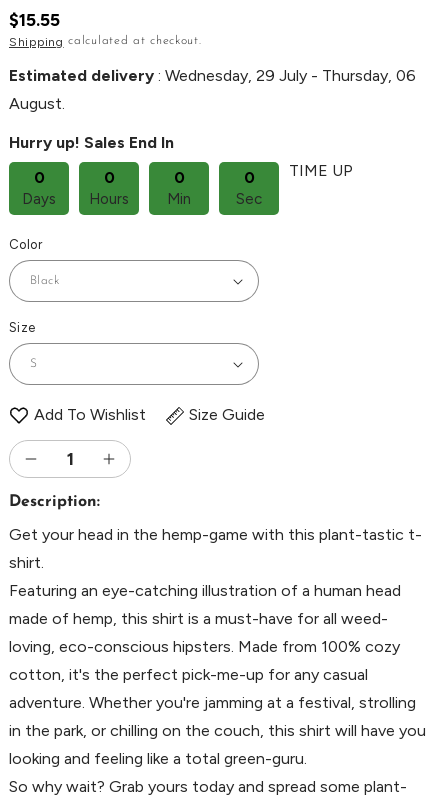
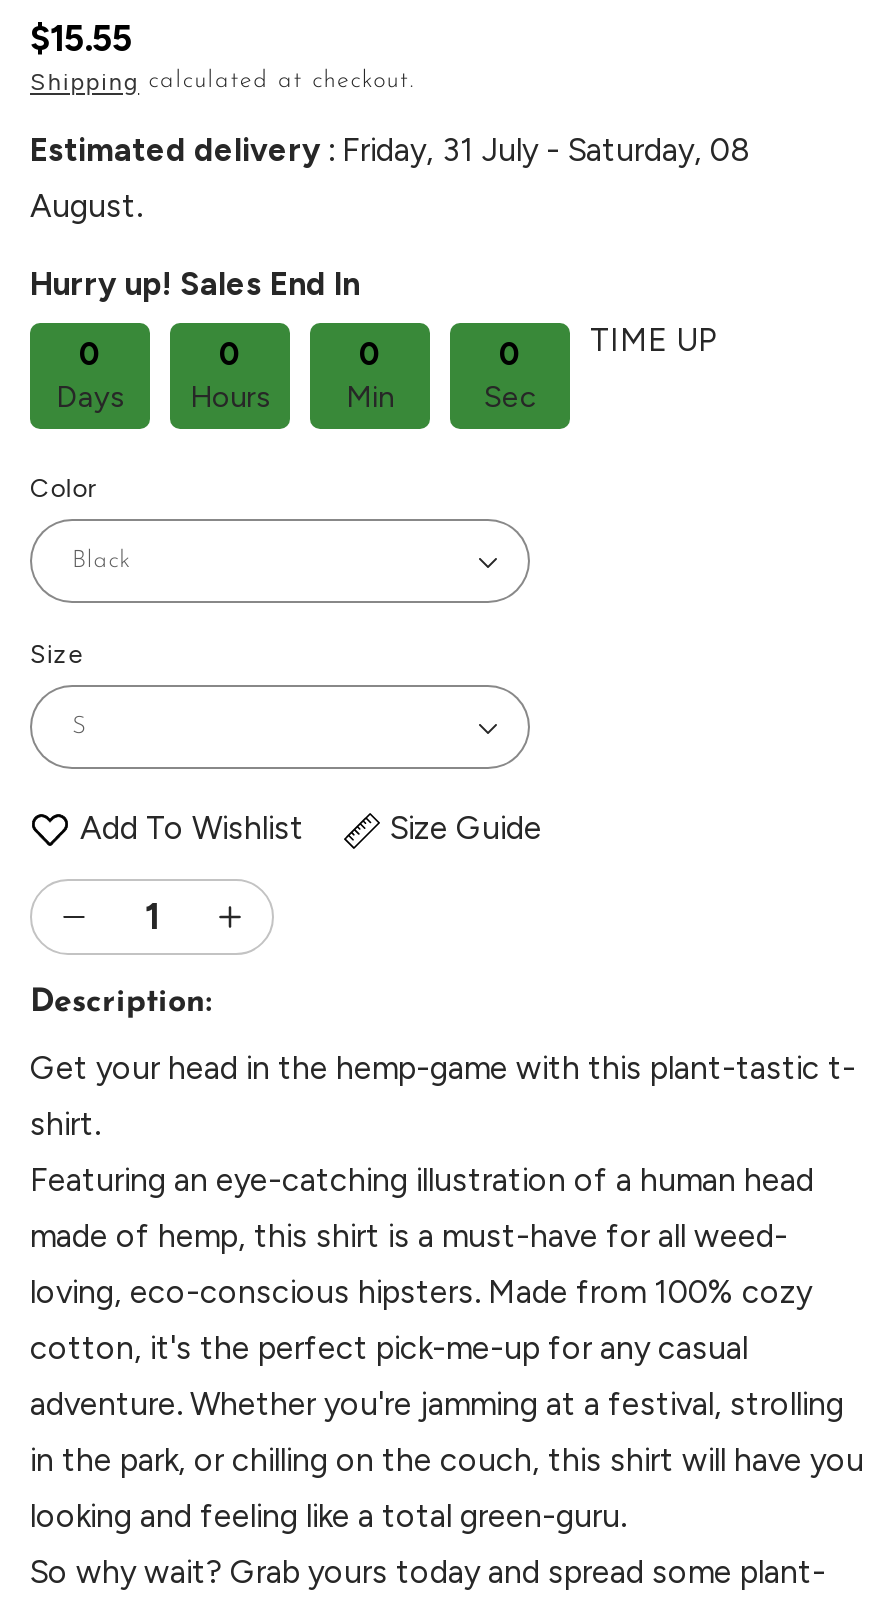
- Estimated delivery: Wednesday, 29 July - Thursday, 06
+ Estimated delivery: Friday, 31 July - Saturday, 08
